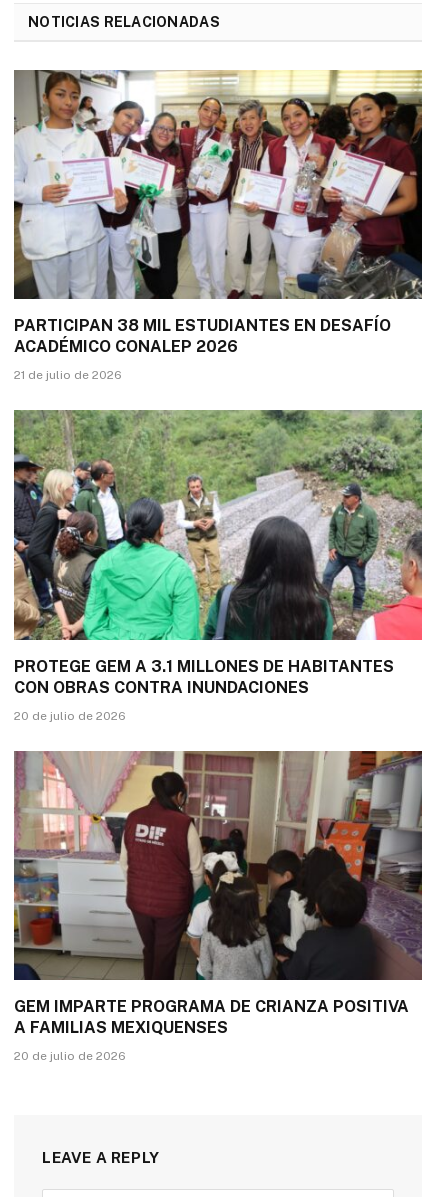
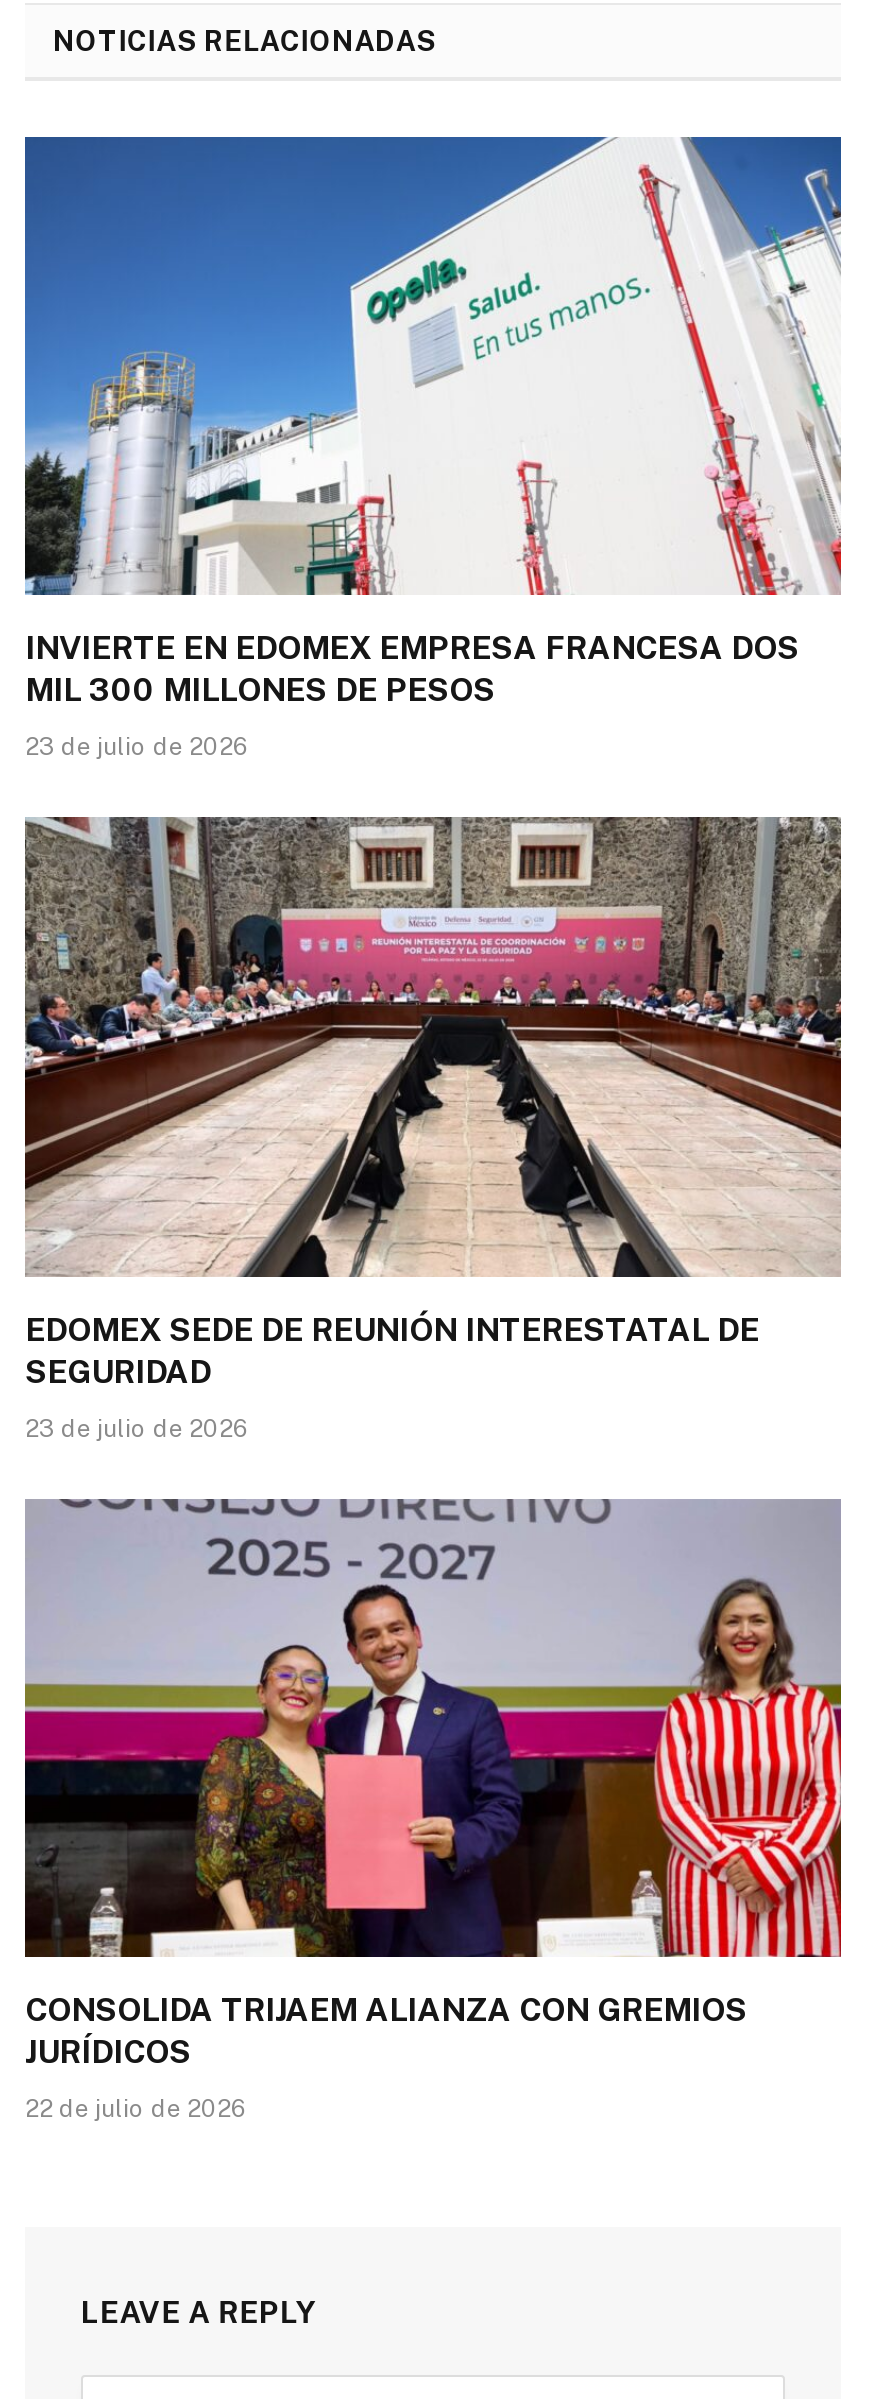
- [image]
- PARTICIPAN 38 MIL ESTUDIANTES EN DESAFÍO
- ACADÉMICO CONALEP 2026
+ [image]
+ INVIERTE EN EDOMEX EMPRESA FRANCESA DOS
+ MIL 300 MILLONES DE PESOS

- 21 de julio de 2026
+ 23 de julio de 2026

- [image]
- PROTEGE GEM A 3.1 MILLONES DE HABITANTES
- CON OBRAS CONTRA INUNDACIONES
+ [image]
+ EDOMEX SEDE DE REUNIÓN INTERESTATAL DE
+ SEGURIDAD

- 20 de julio de 2026
+ 23 de julio de 2026

- [image]
- GEM IMPARTE PROGRAMA DE CRIANZA POSITIVA
- A FAMILIAS MEXIQUENSES
+ [image]
+ CONSOLIDA TRIJAEM ALIANZA CON GREMIOS
+ JURÍDICOS

- 20 de julio de 2026
+ 22 de julio de 2026
